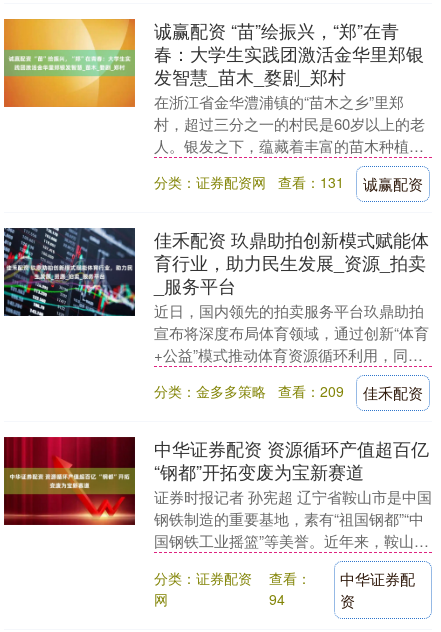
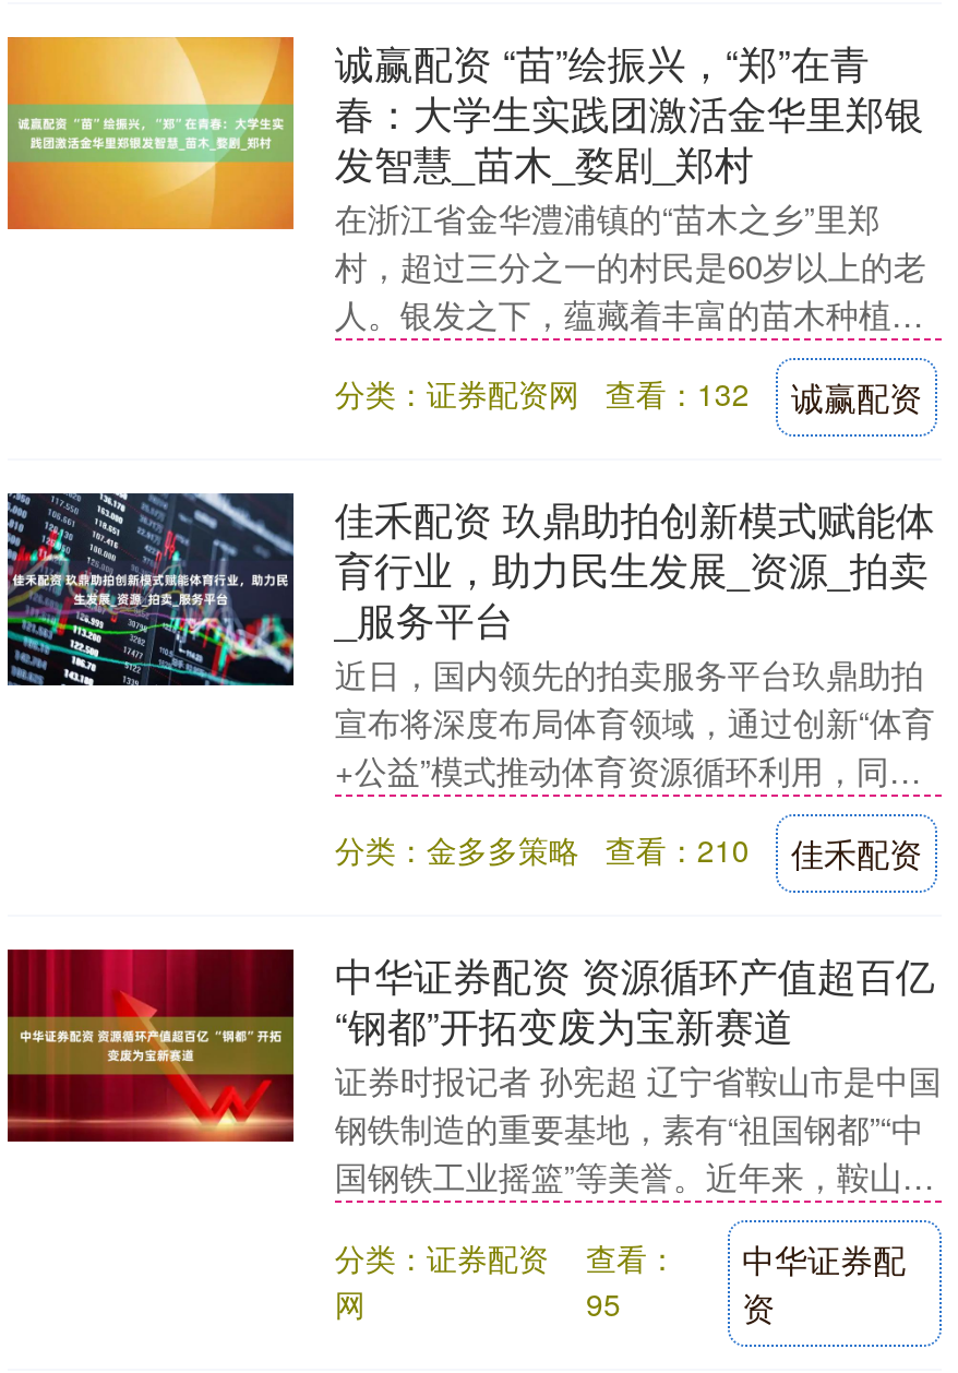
- 查看：131
+ 查看：132

- 查看：209
+ 查看：210

- 94
+ 95
